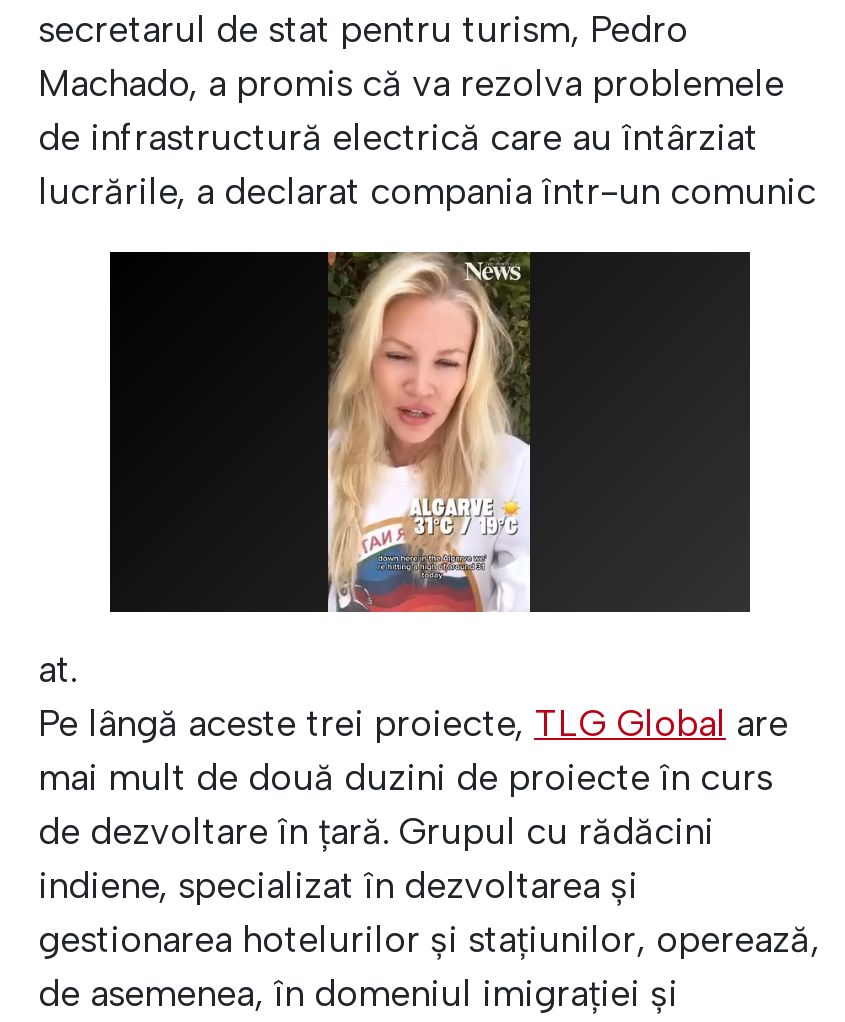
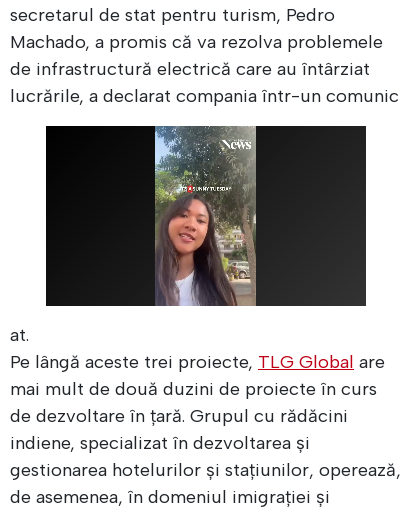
- [image]
+ [image]
